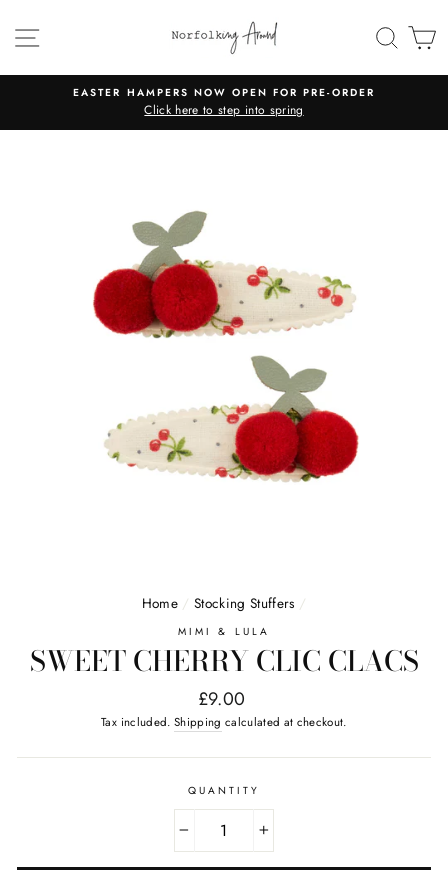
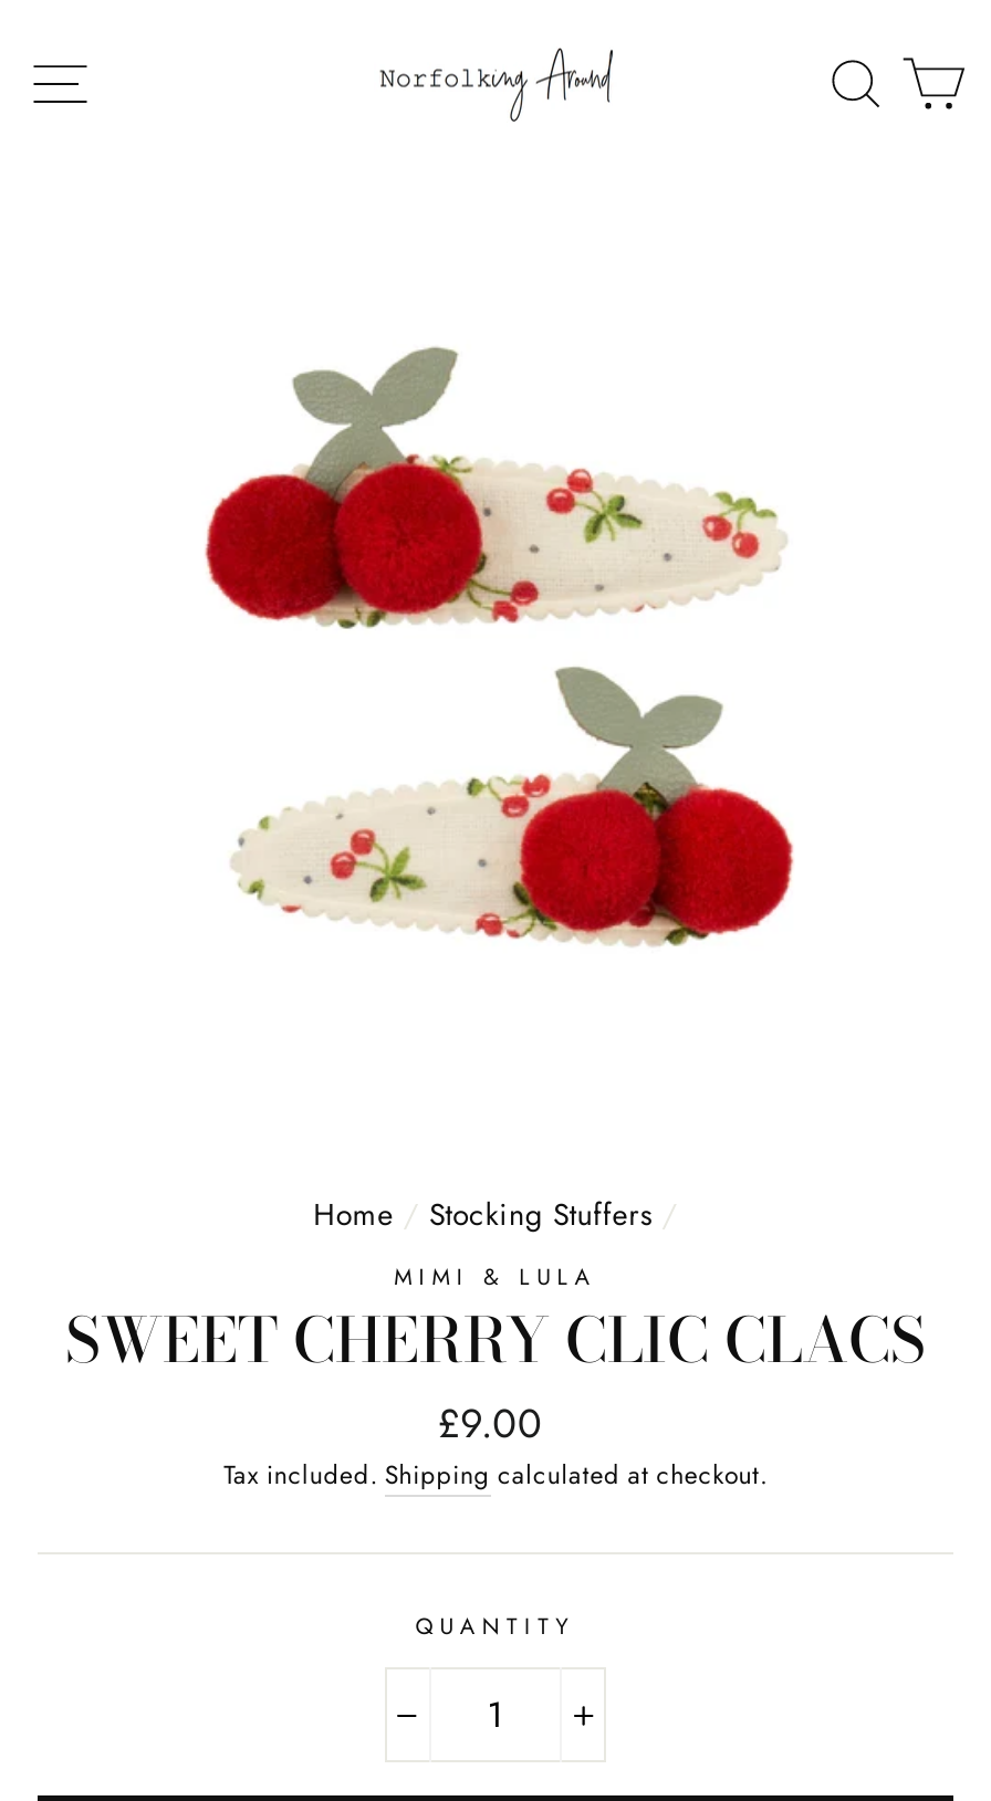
- EASTER HAMPERS NOW OPEN FOR PRE-ORDER
- Click here to step into spring
